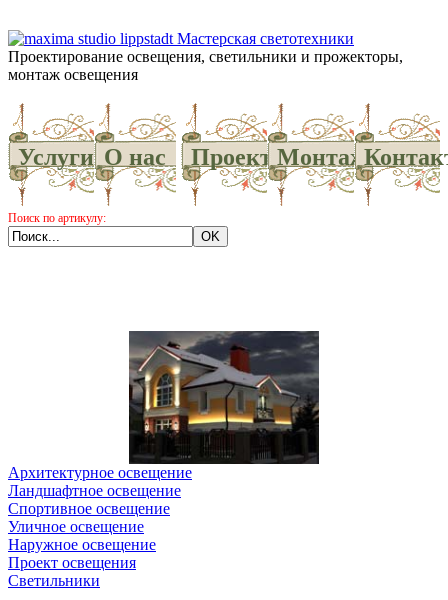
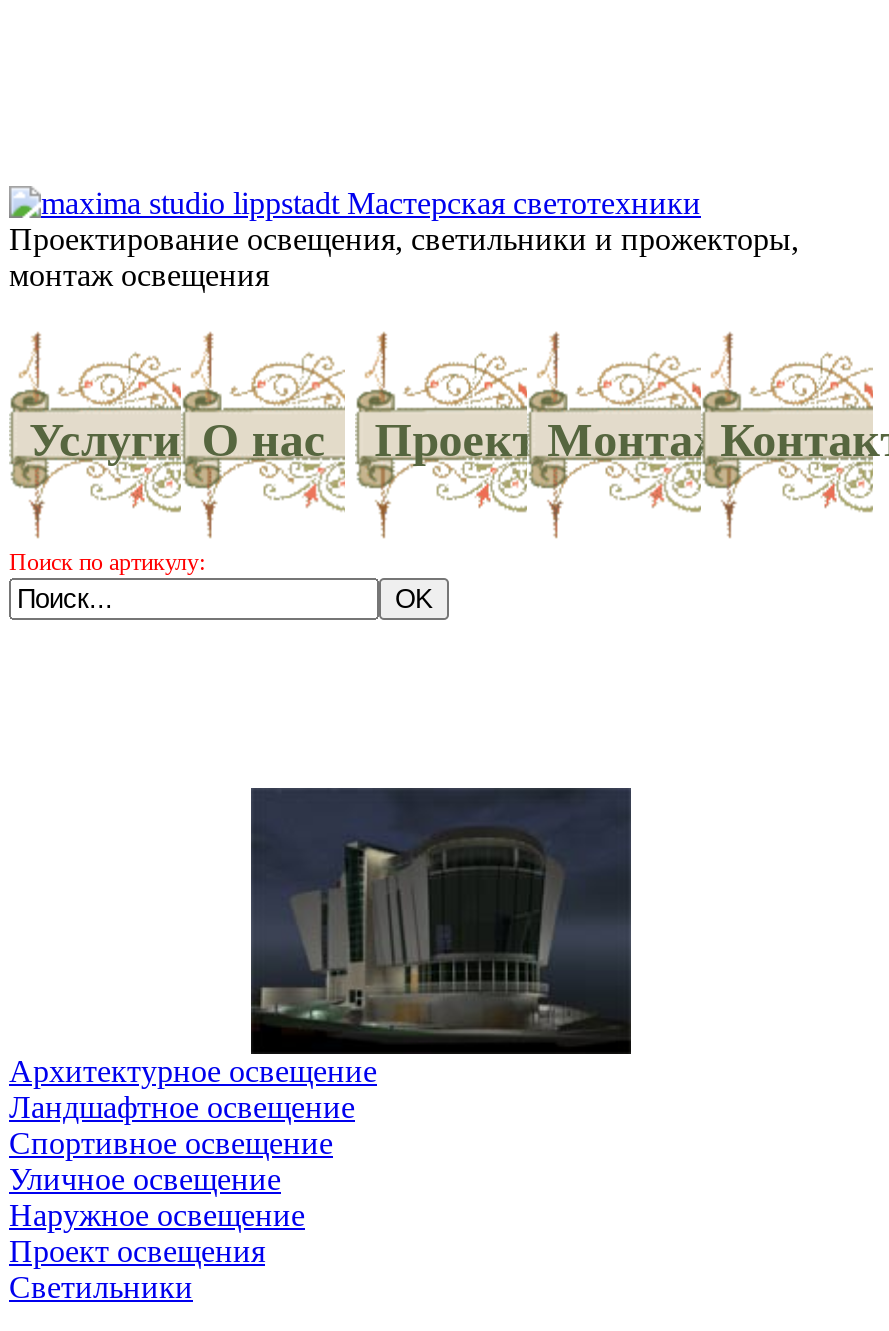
- [image]
+ [image]
